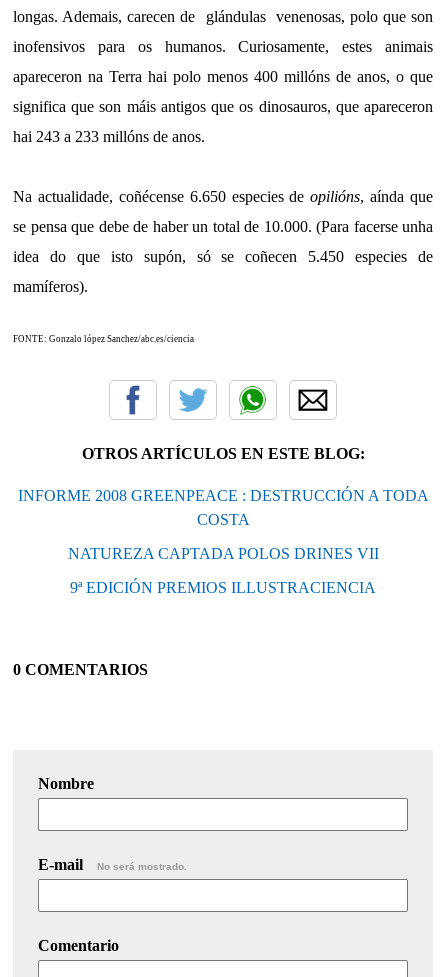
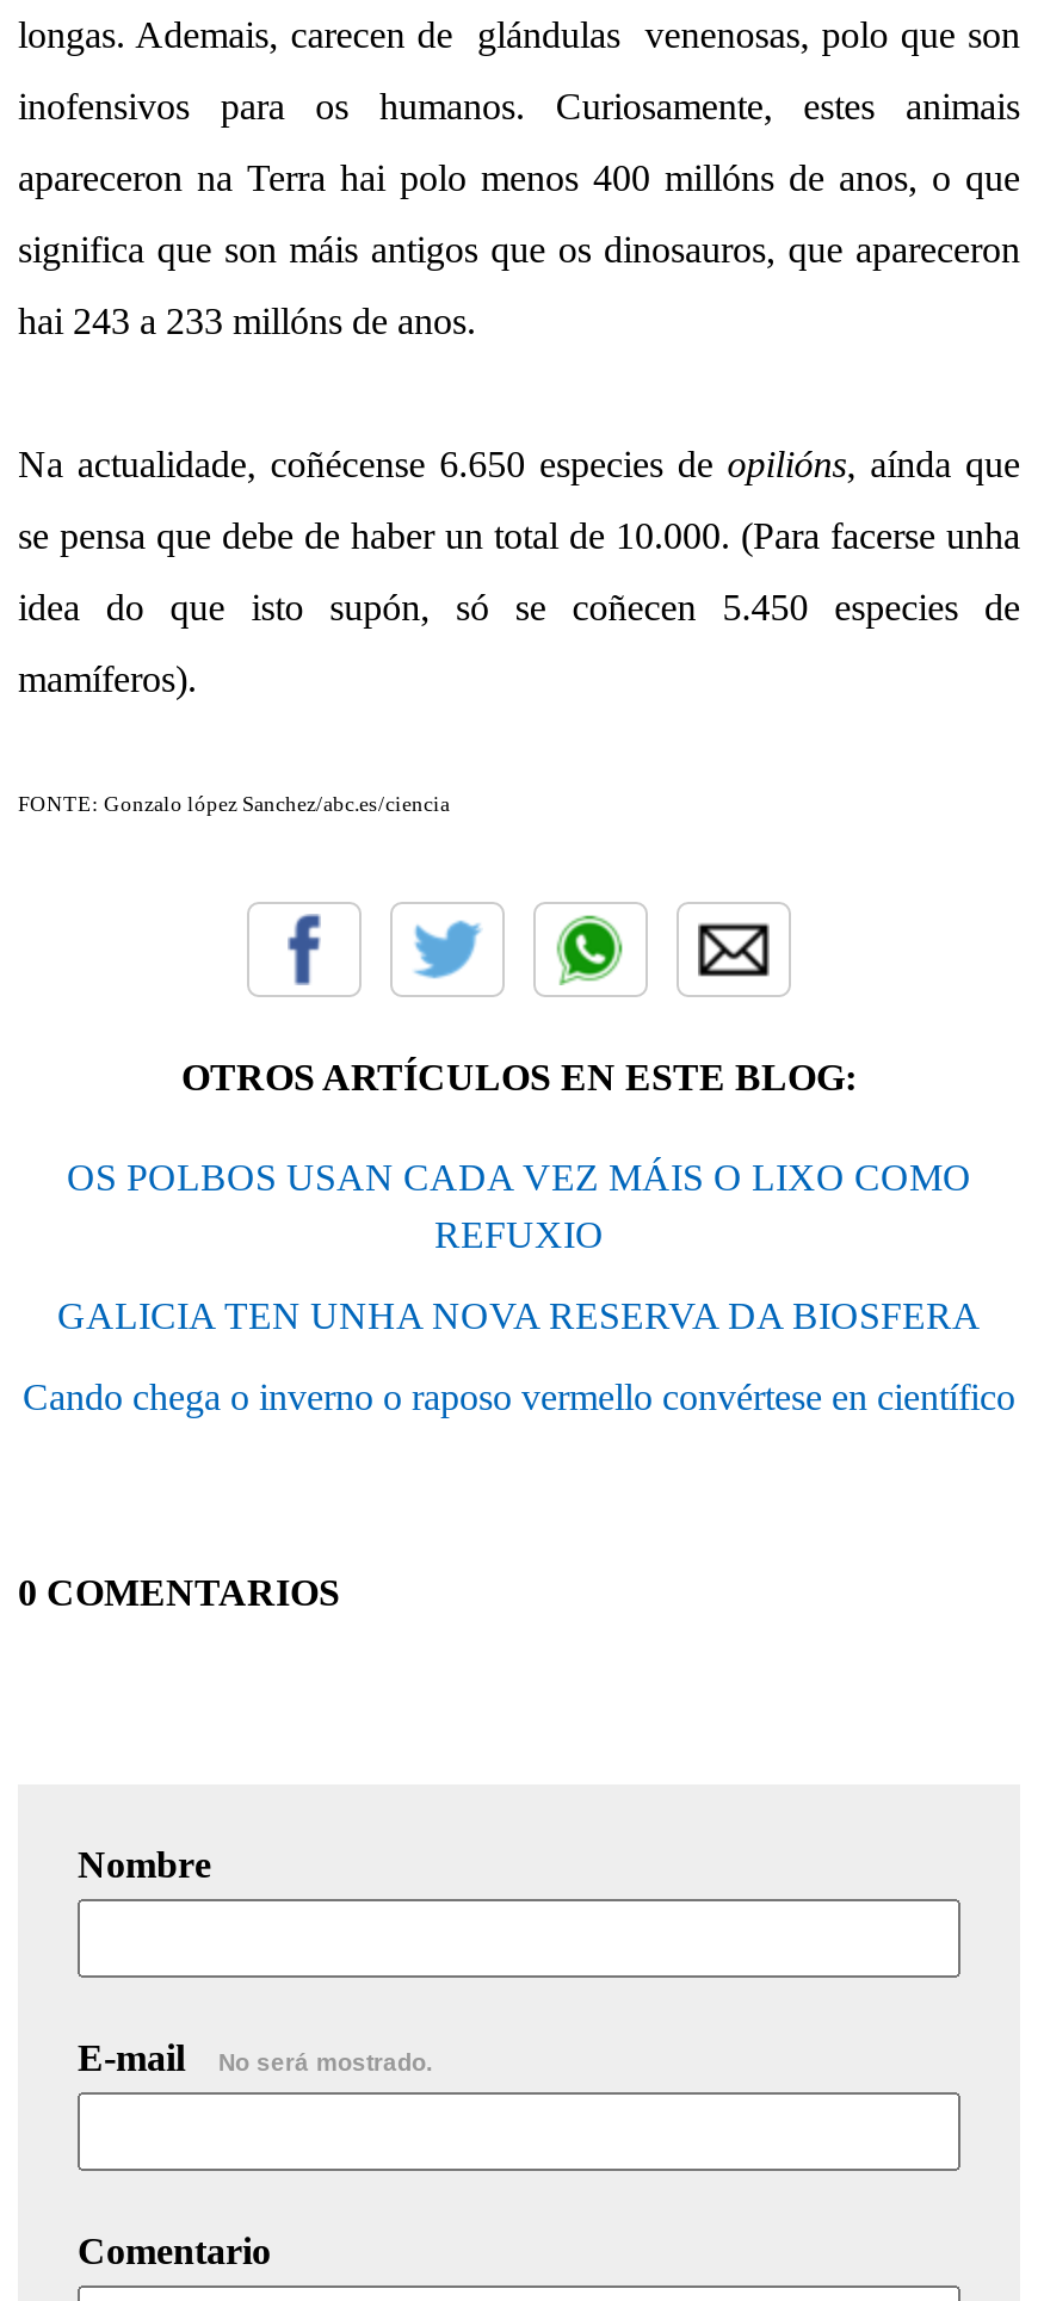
- INFORME 2008 GREENPEACE : DESTRUCCIÓN A TODA
- COSTA
+ OS POLBOS USAN CADA VEZ MÁIS O LIXO COMO
+ REFUXIO

- NATUREZA CAPTADA POLOS DRINES VII
+ GALICIA TEN UNHA NOVA RESERVA DA BIOSFERA

- 9ª EDICIÓN PREMIOS ILLUSTRACIENCIA
+ Cando chega o inverno o raposo vermello convértese en científico
